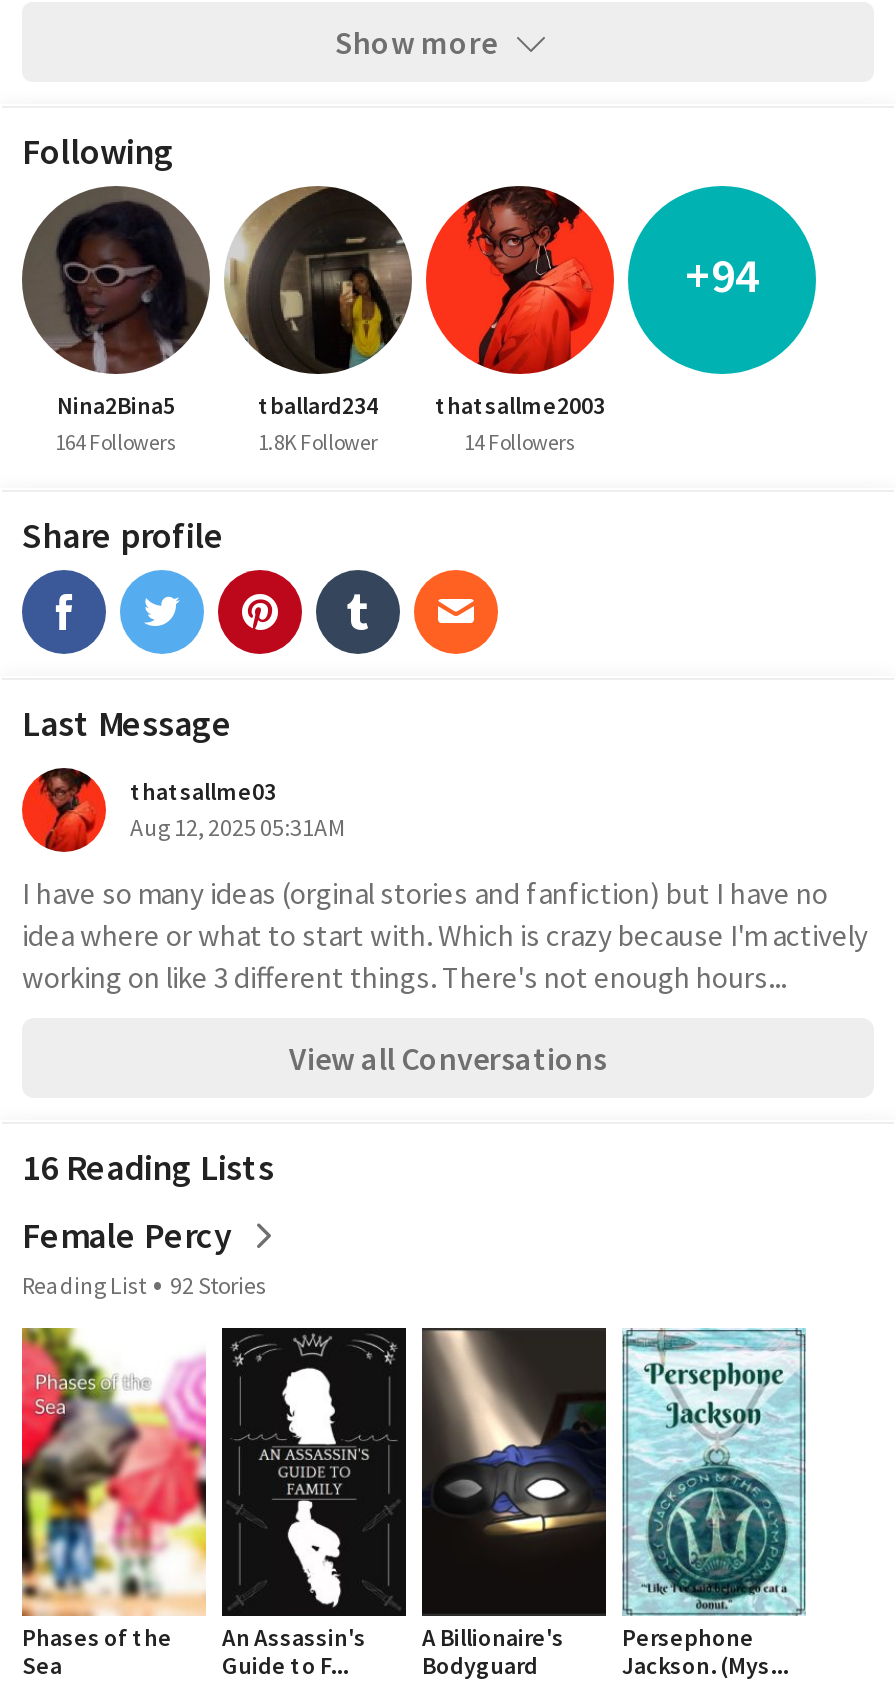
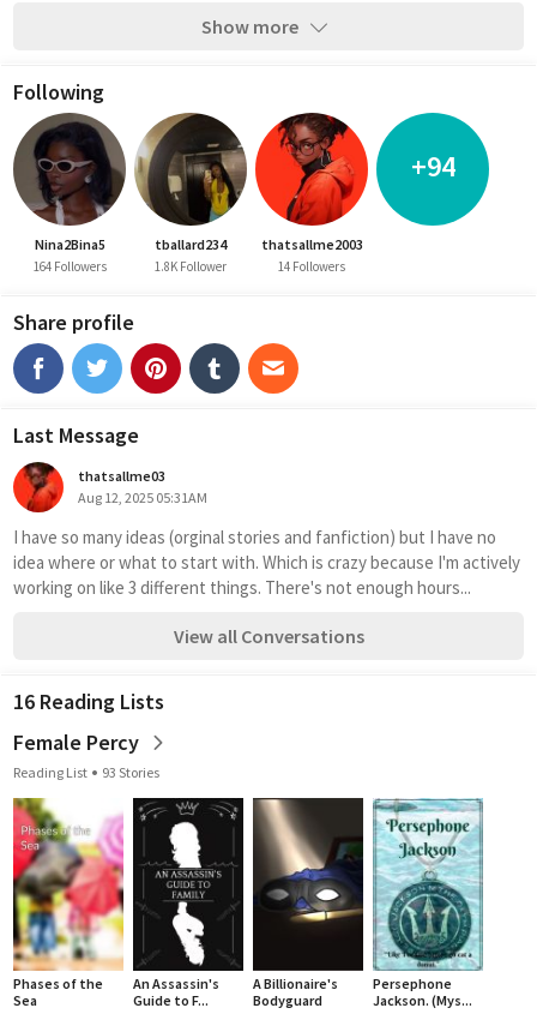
- Reading List 92 Stories
+ Reading List 93 Stories
